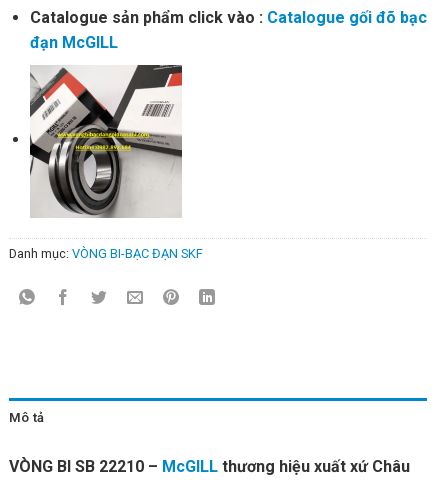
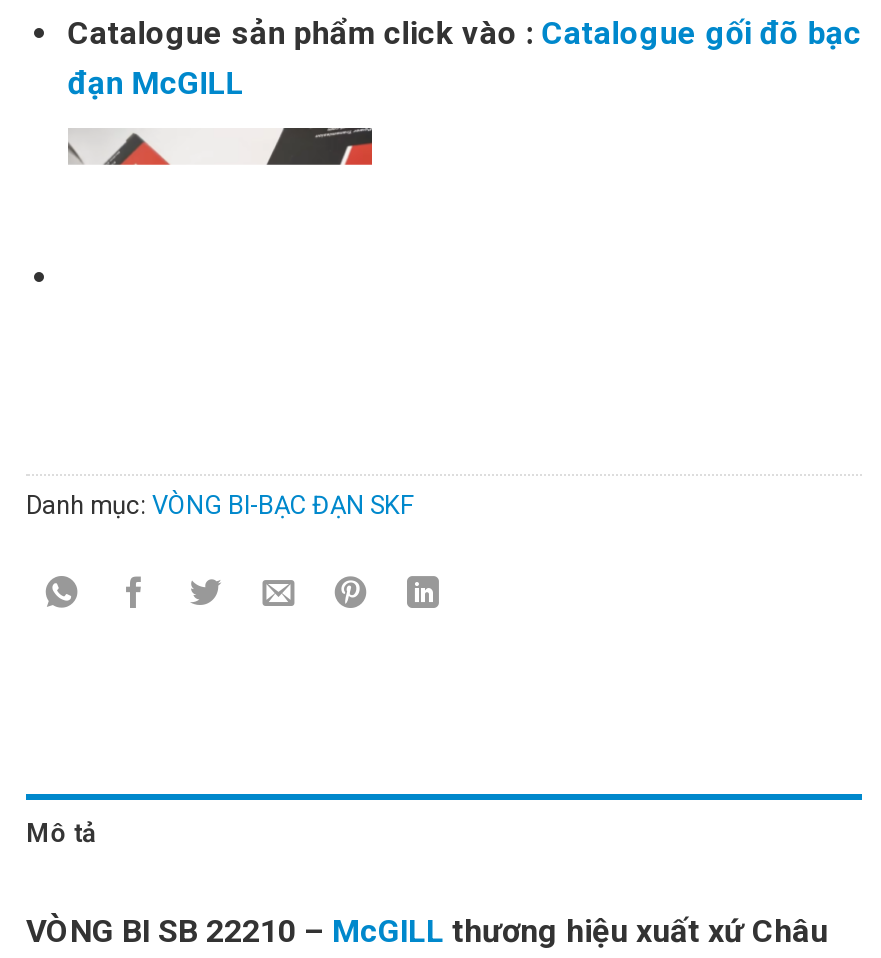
- [image]
